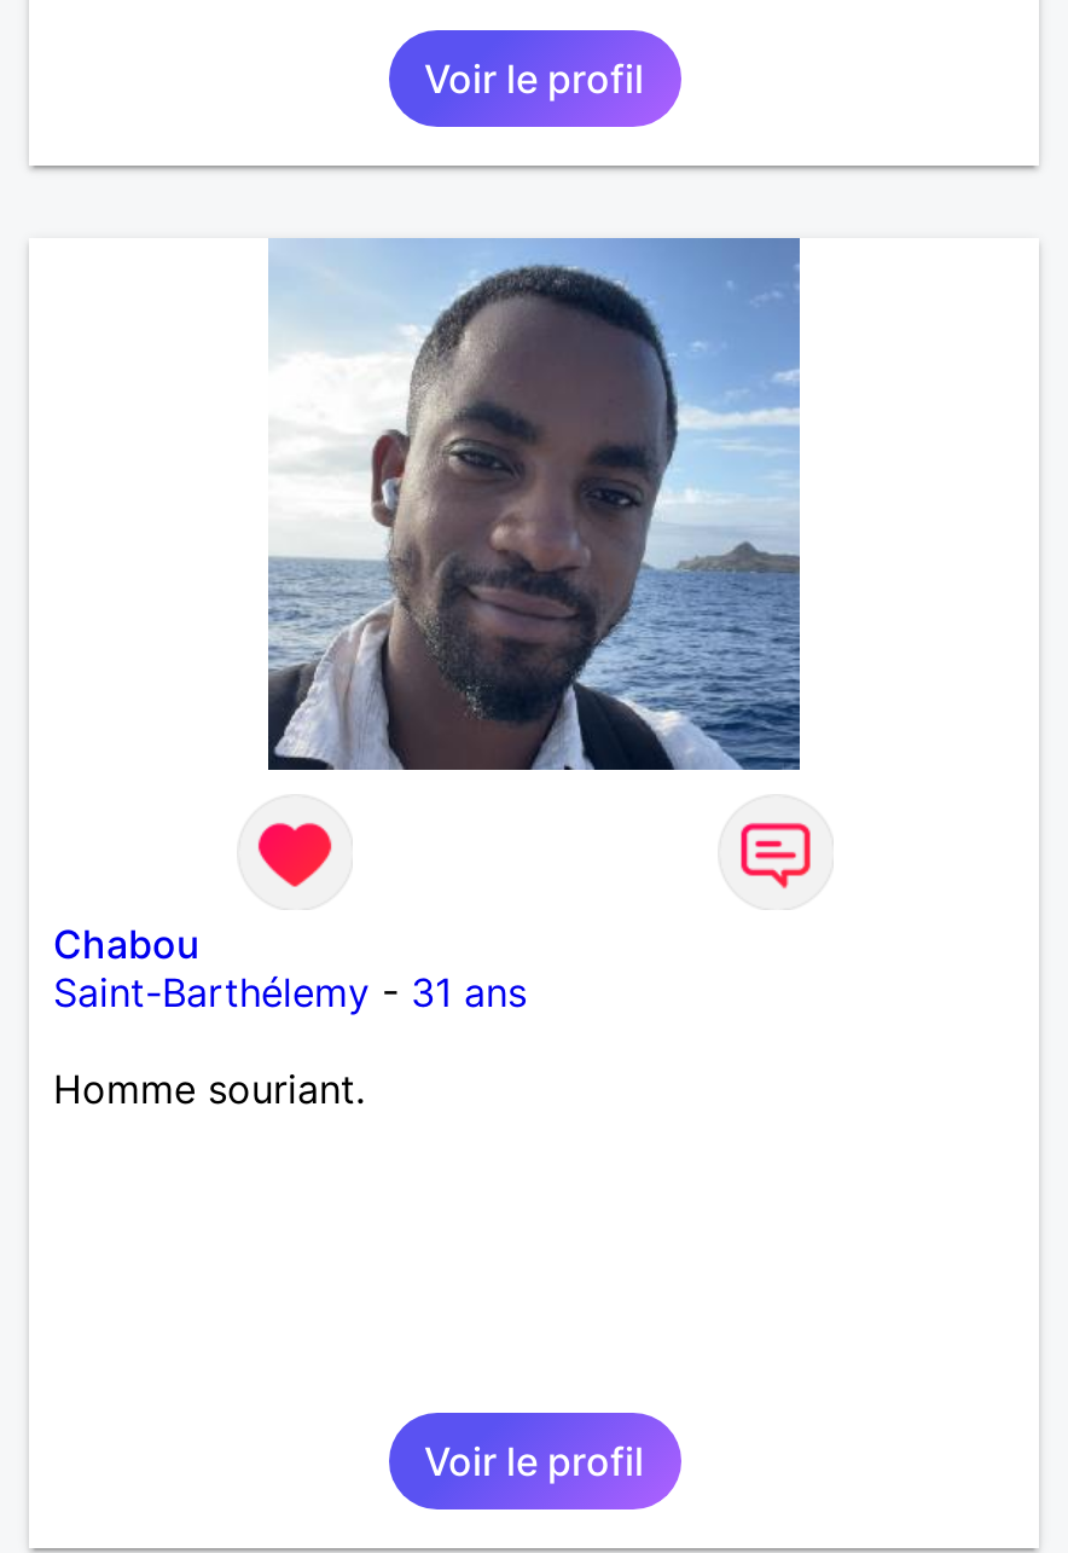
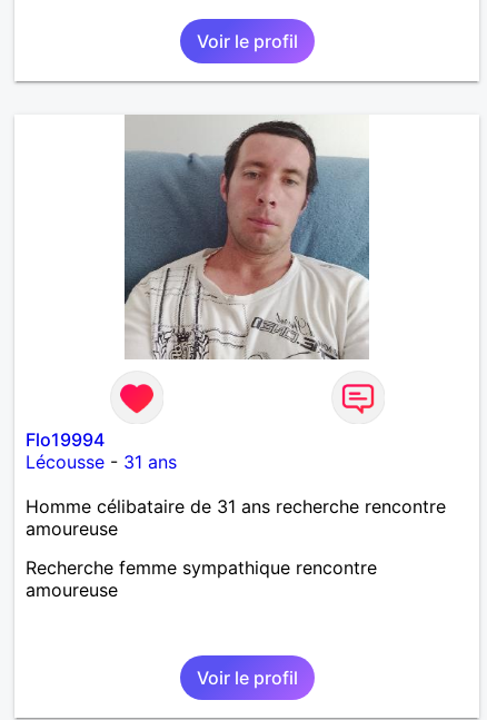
- [image]
+ [image]

- Chabou
- Saint-Barthélemy - 31 ans
- Homme souriant.
+ Flo19994
+ Lécousse - 31 ans
+ Homme célibataire de 31 ans recherche rencontre
+ amoureuse
+ Recherche femme sympathique rencontre
+ amoureuse
